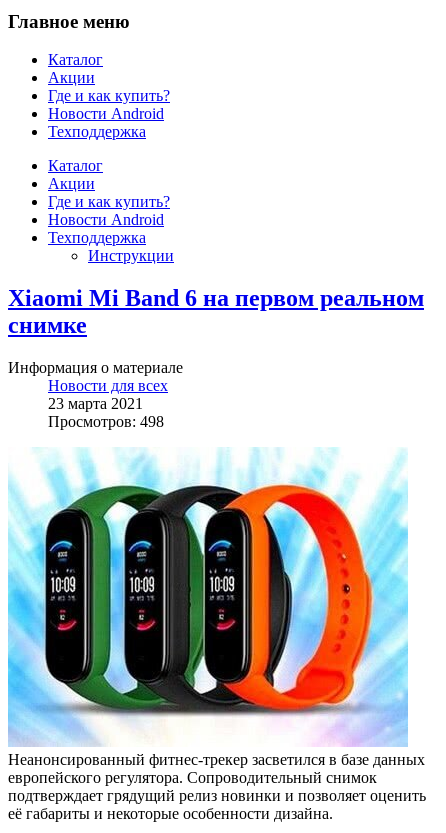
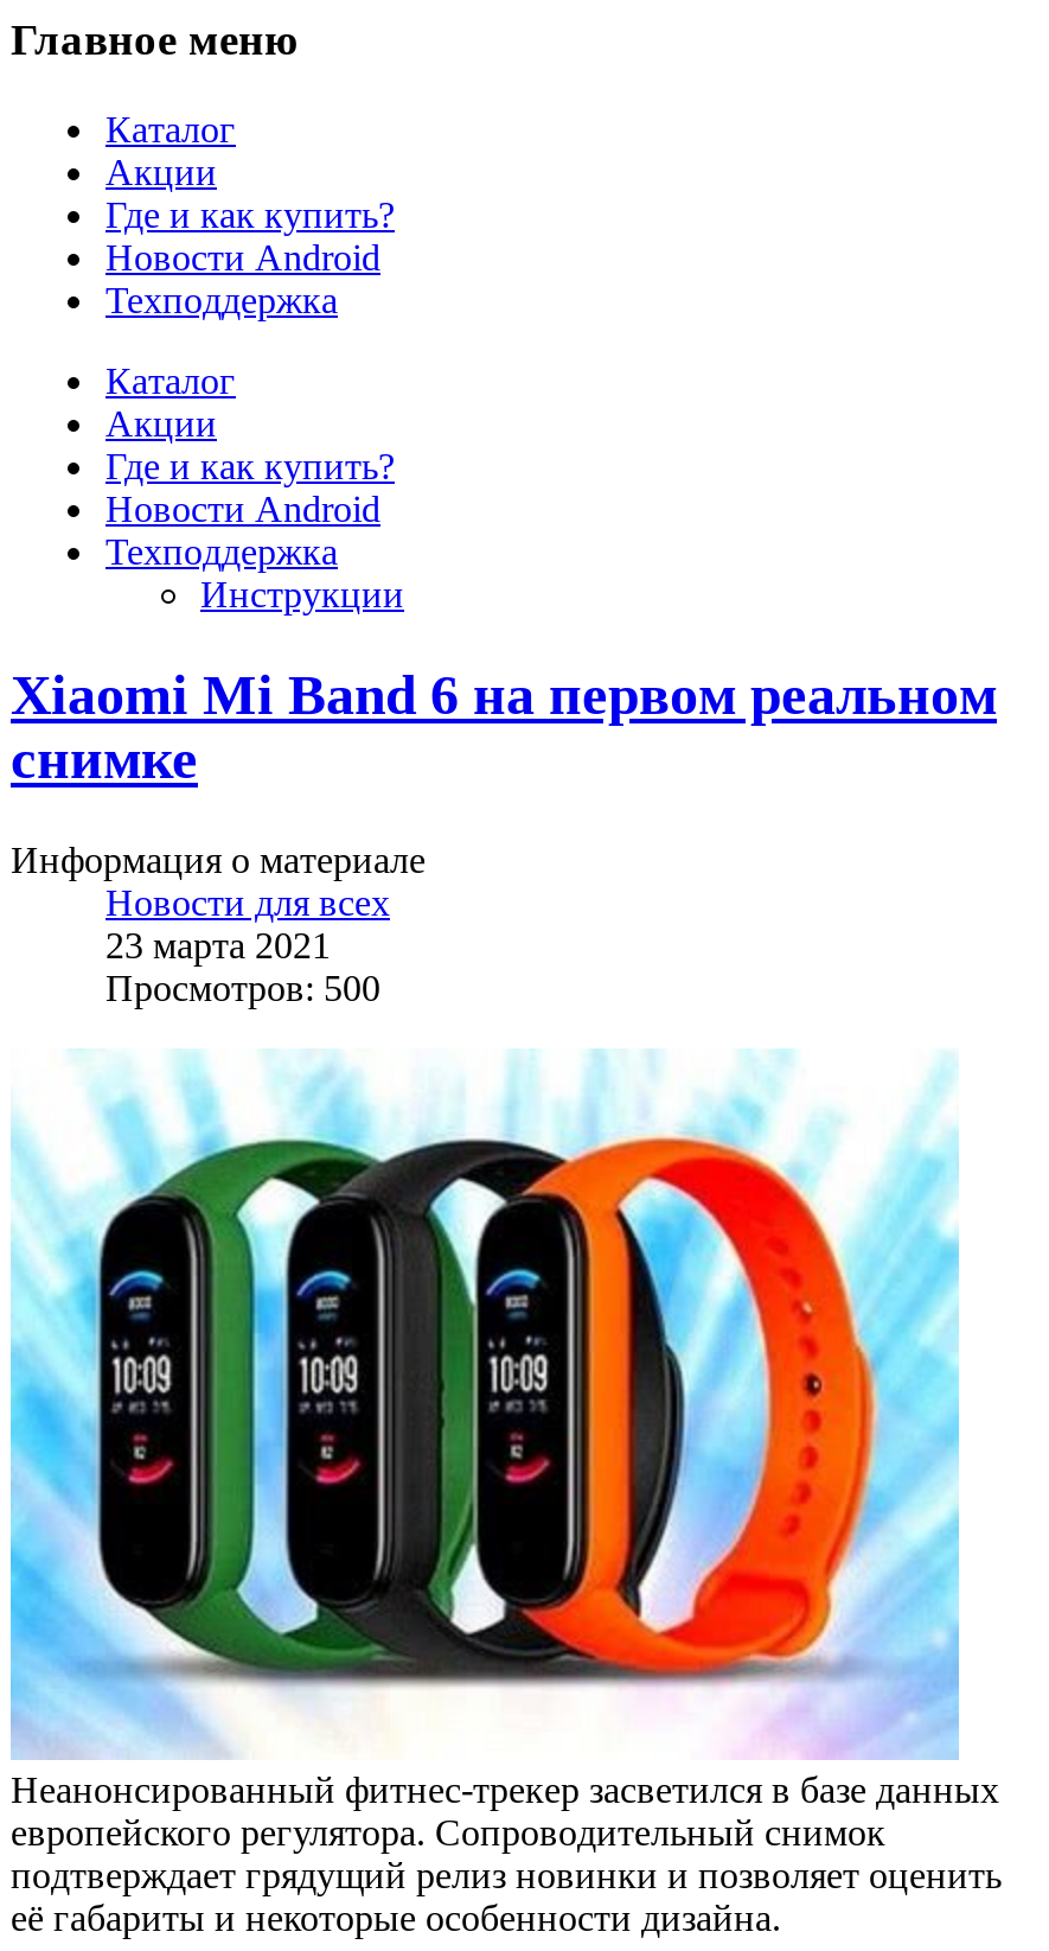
- Просмотров: 498
+ Просмотров: 500
